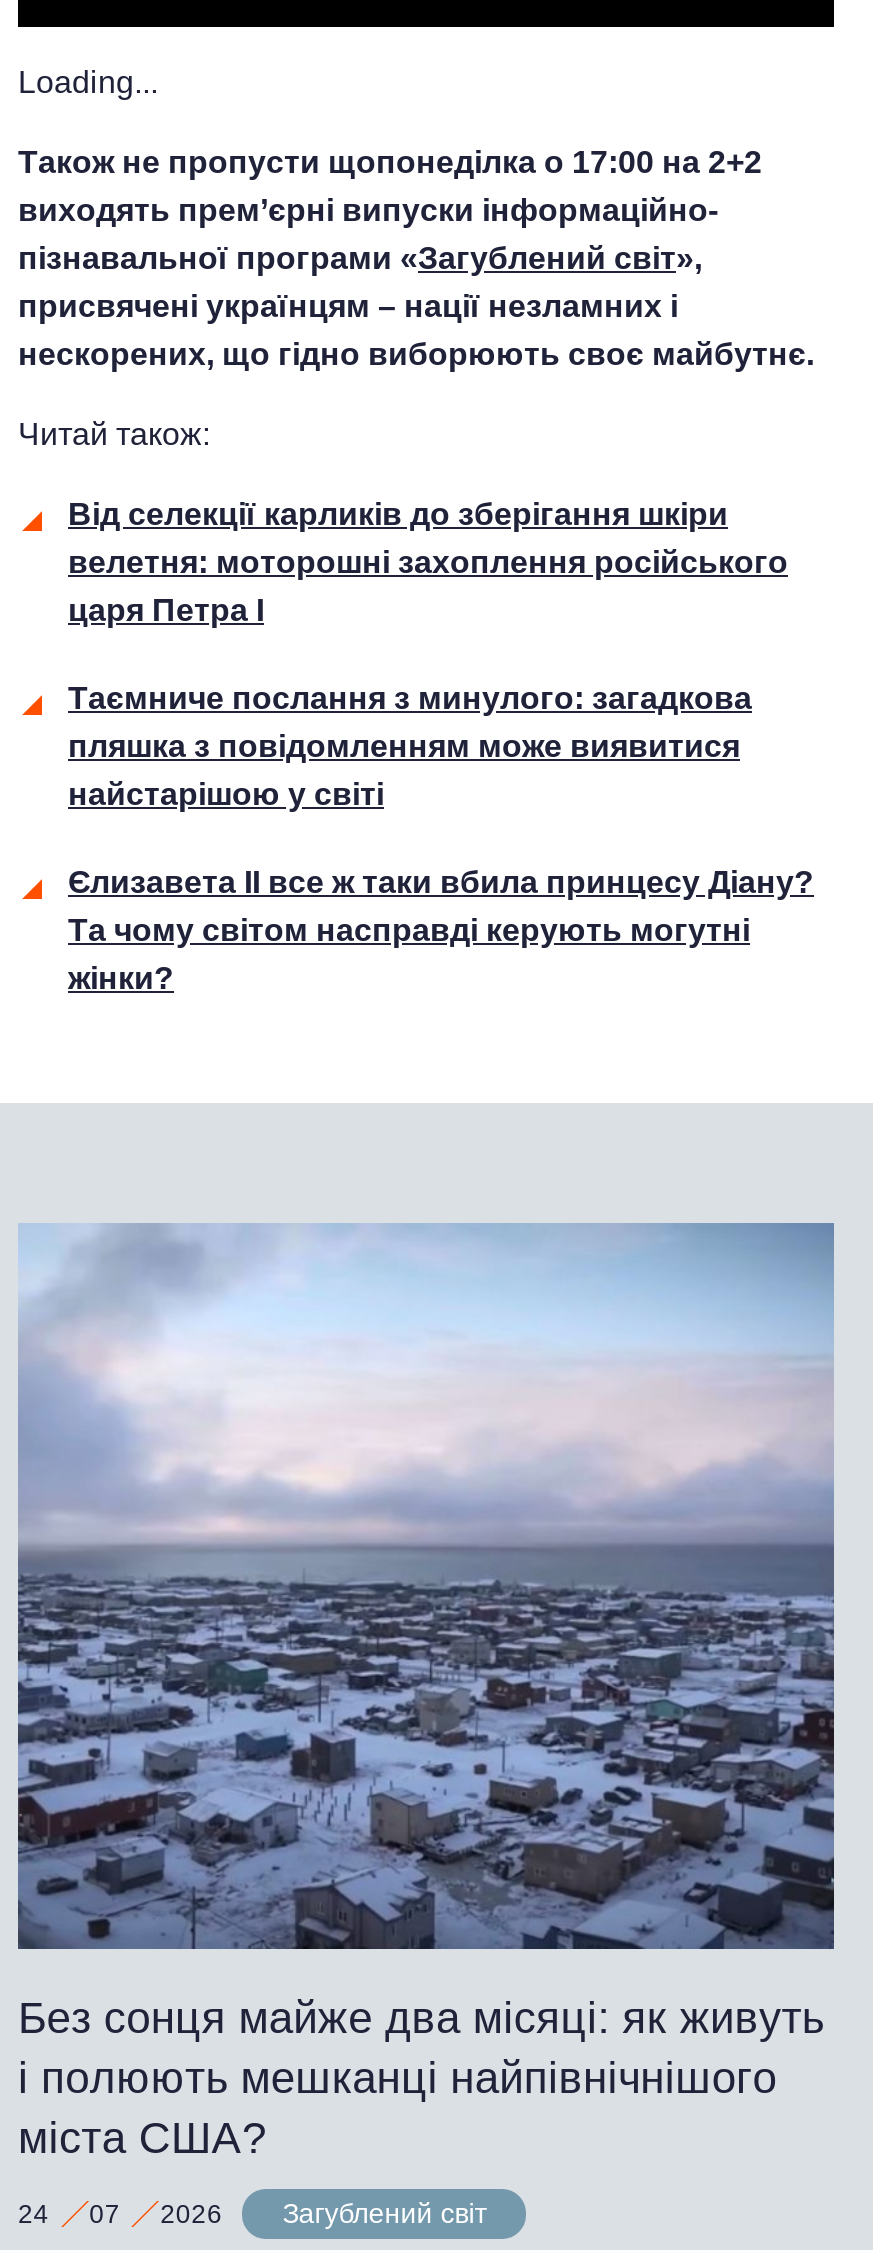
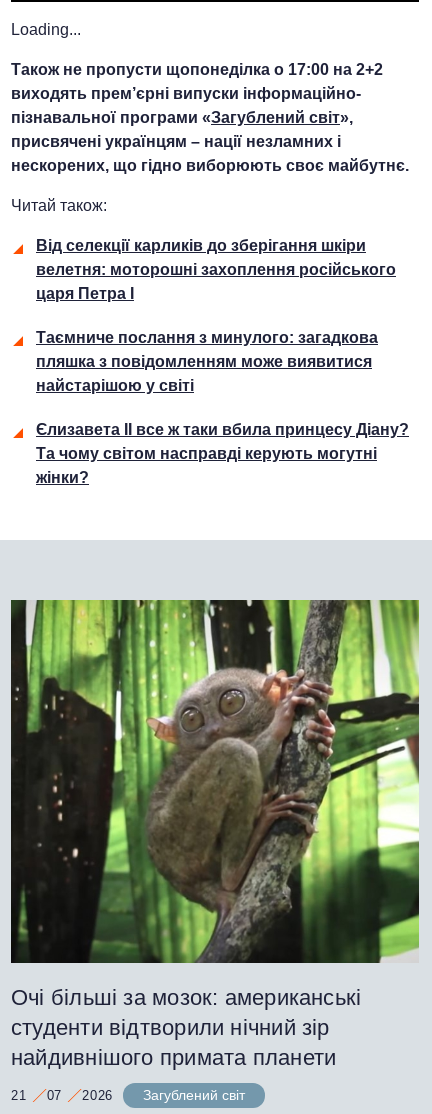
- [image]
- Без сонця майже два місяці: як живуть
- і полюють мешканці найпівнічнішого
- міста США?
+ [image]
+ Очі більші за мозок: американські
+ студенти відтворили нічний зір
+ найдивнішого примата планети

- 24 07 2026 Загублений світ
+ 21 07 2026 Загублений світ
